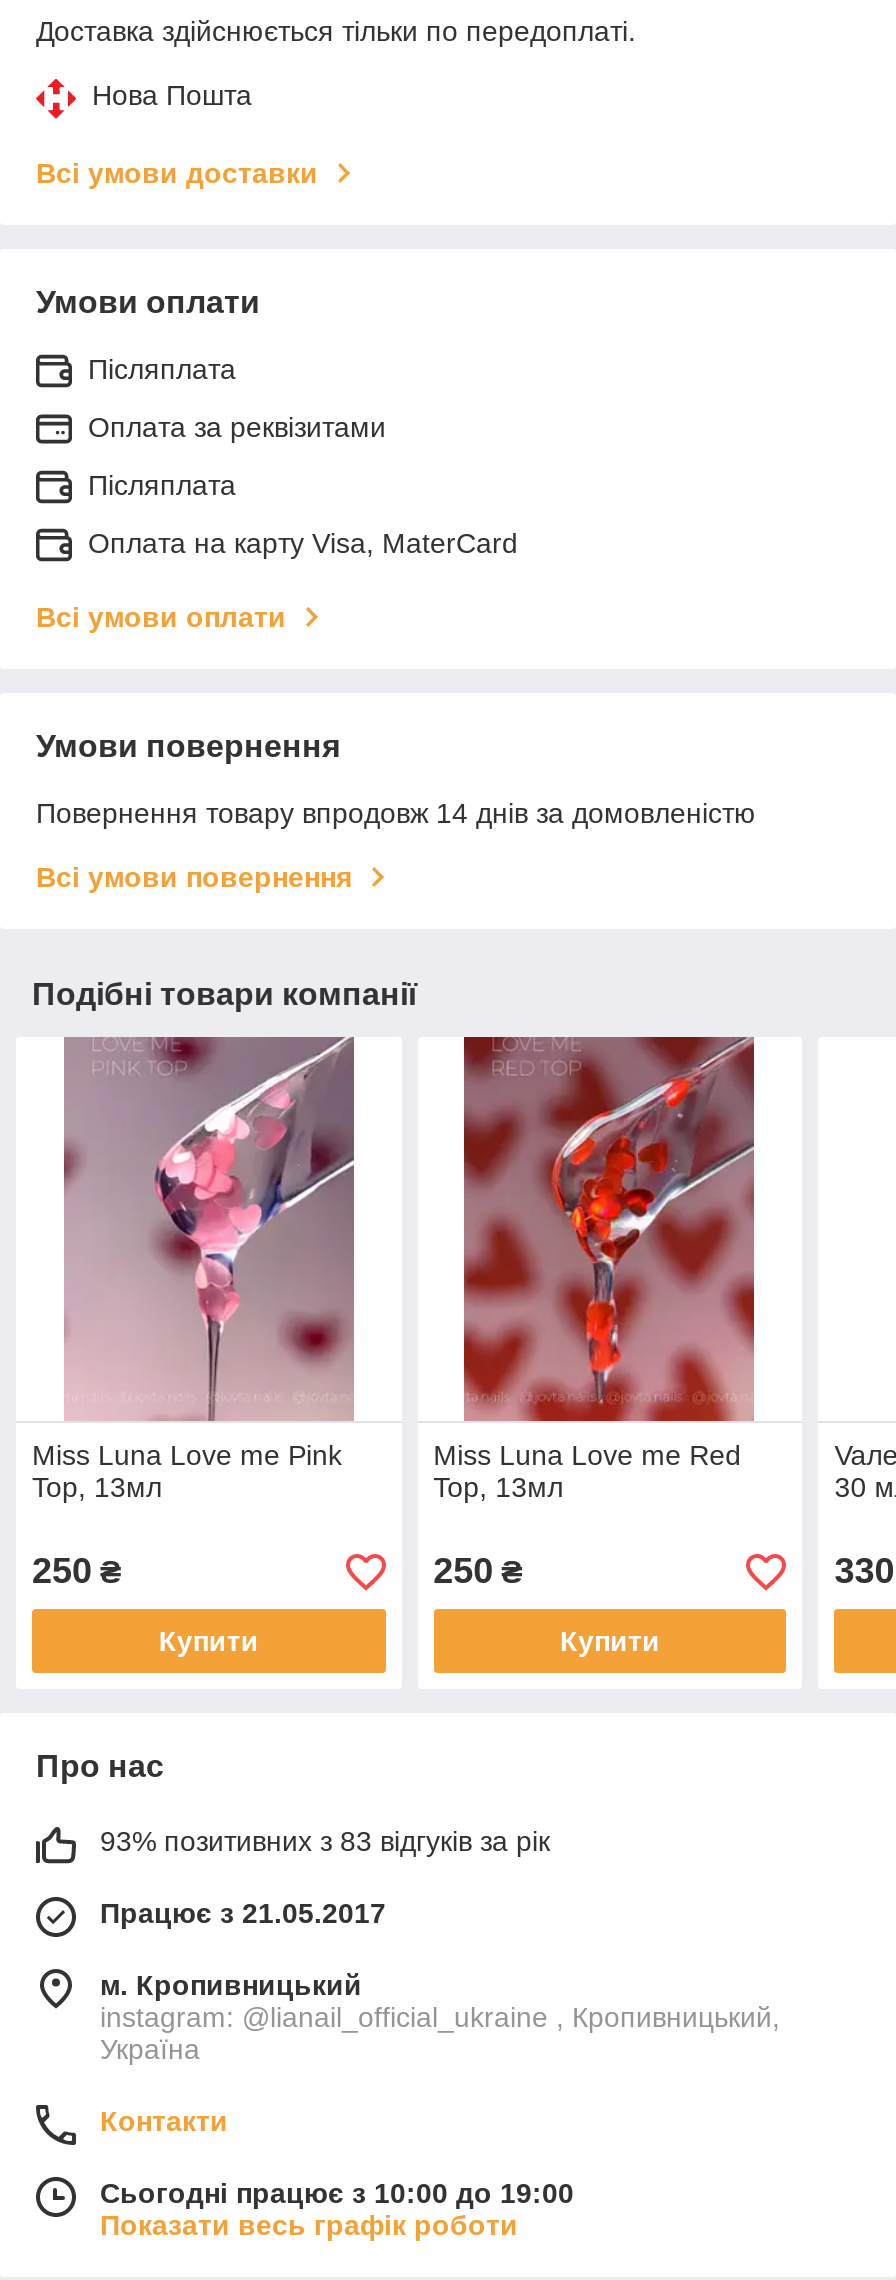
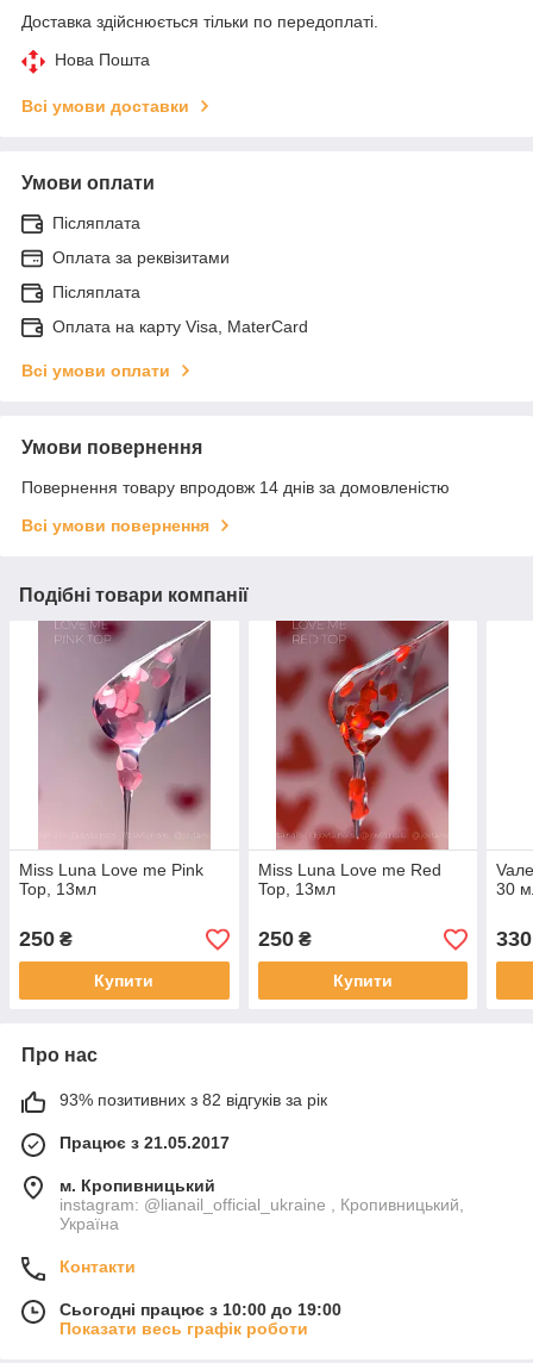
- 93% позитивних з 83 відгуків за рік
+ 93% позитивних з 82 відгуків за рік
